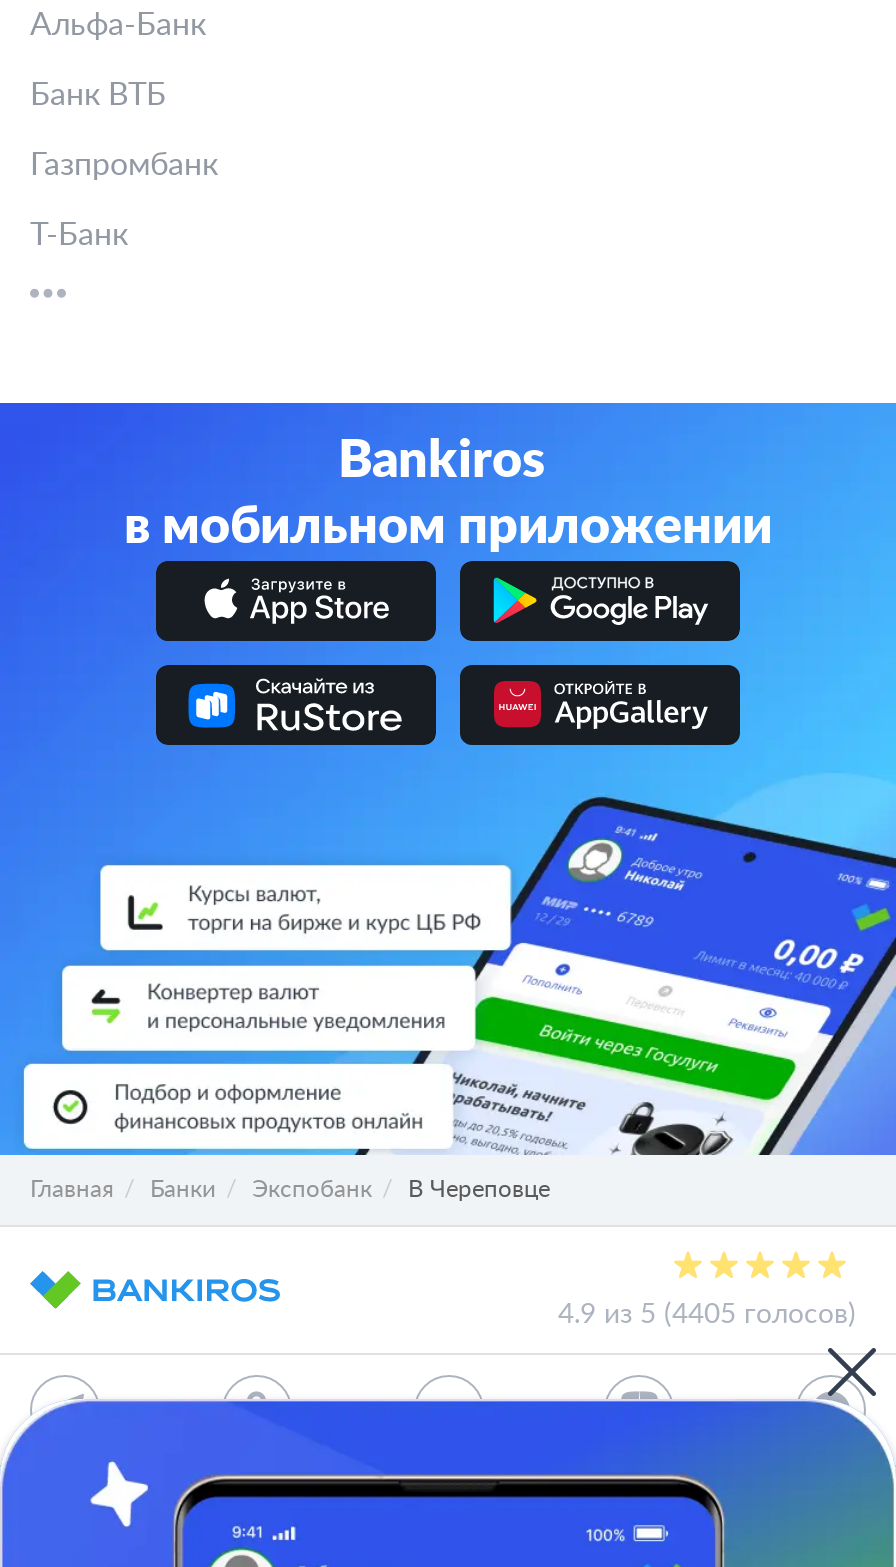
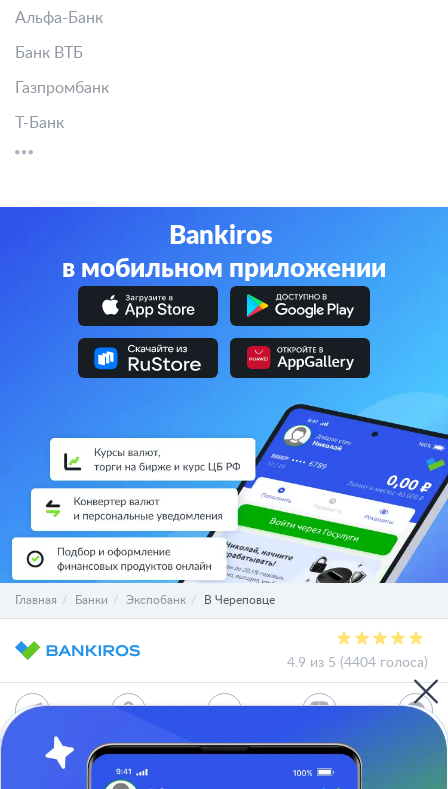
- 4.9 из 5 (4405 голосов)
+ 4.9 из 5 (4404 голоса)
